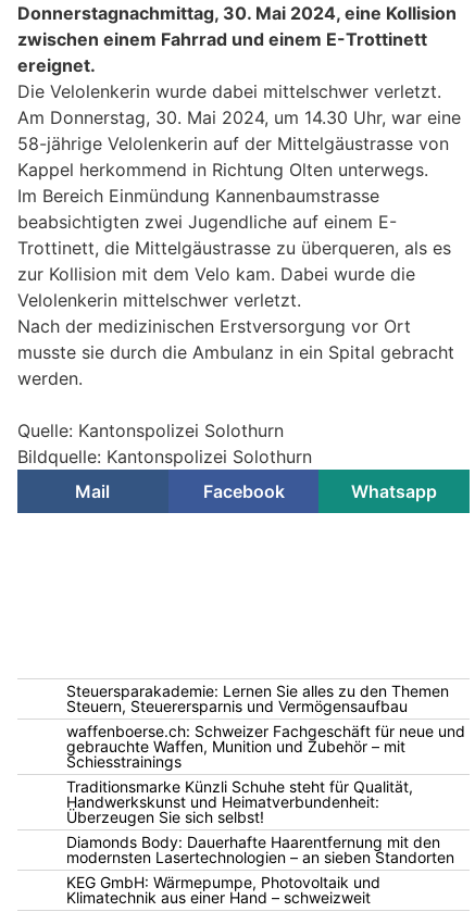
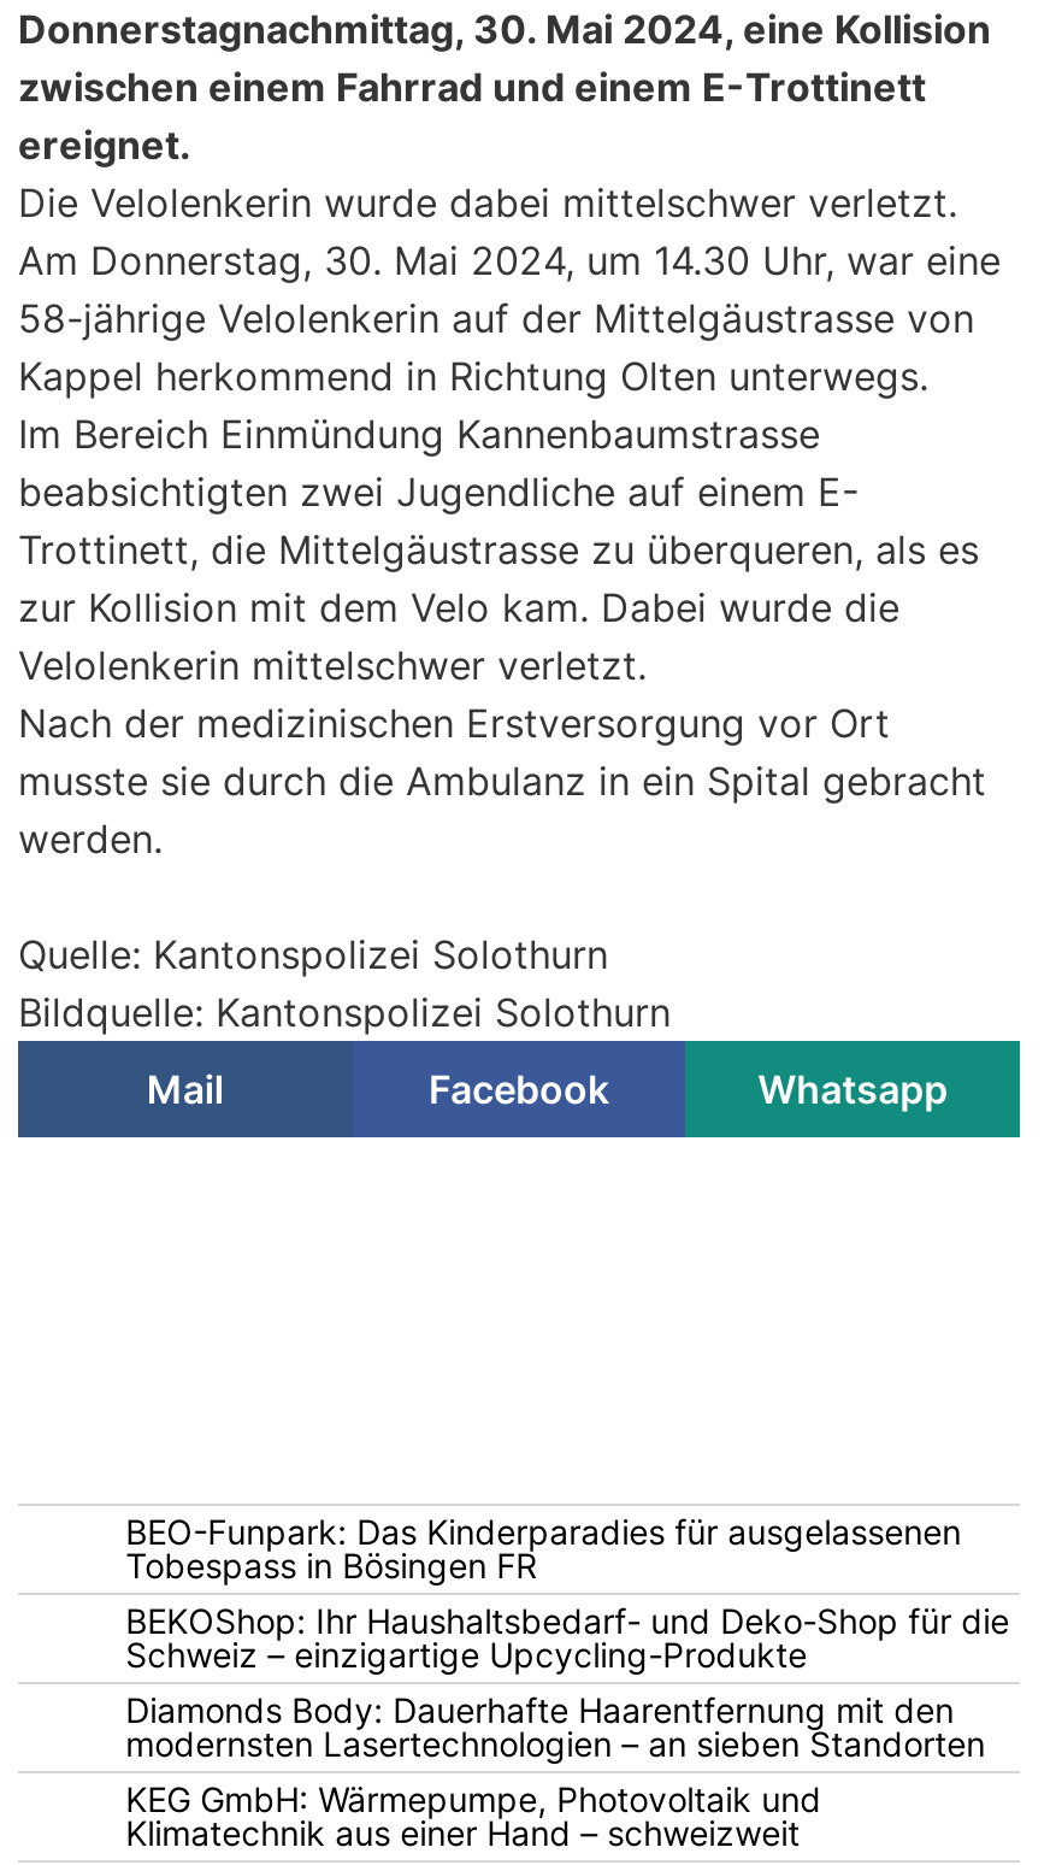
- Steuersparakademie: Lernen Sie alles zu den Themen
- Steuern, Steuerersparnis und Vermögensaufbau
- waffenboerse.ch: Schweizer Fachgeschäft für neue und
- gebrauchte Waffen, Munition und Zubehör – mit
- Schiesstrainings
- Traditionsmarke Künzli Schuhe steht für Qualität,
- Handwerkskunst und Heimatverbundenheit:
- Überzeugen Sie sich selbst!
+ BEO-Funpark: Das Kinderparadies für ausgelassenen
+ Tobespass in Bösingen FR
+ BEKOShop: Ihr Haushaltsbedarf- und Deko-Shop für die
+ Schweiz – einzigartige Upcycling-Produkte
